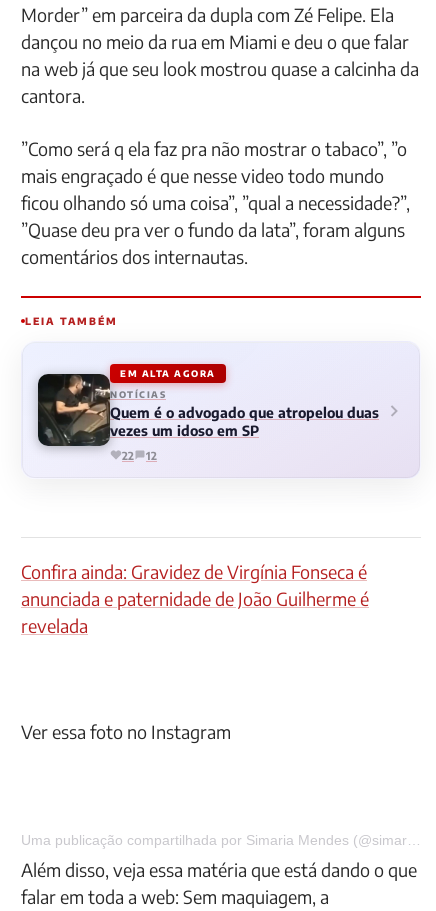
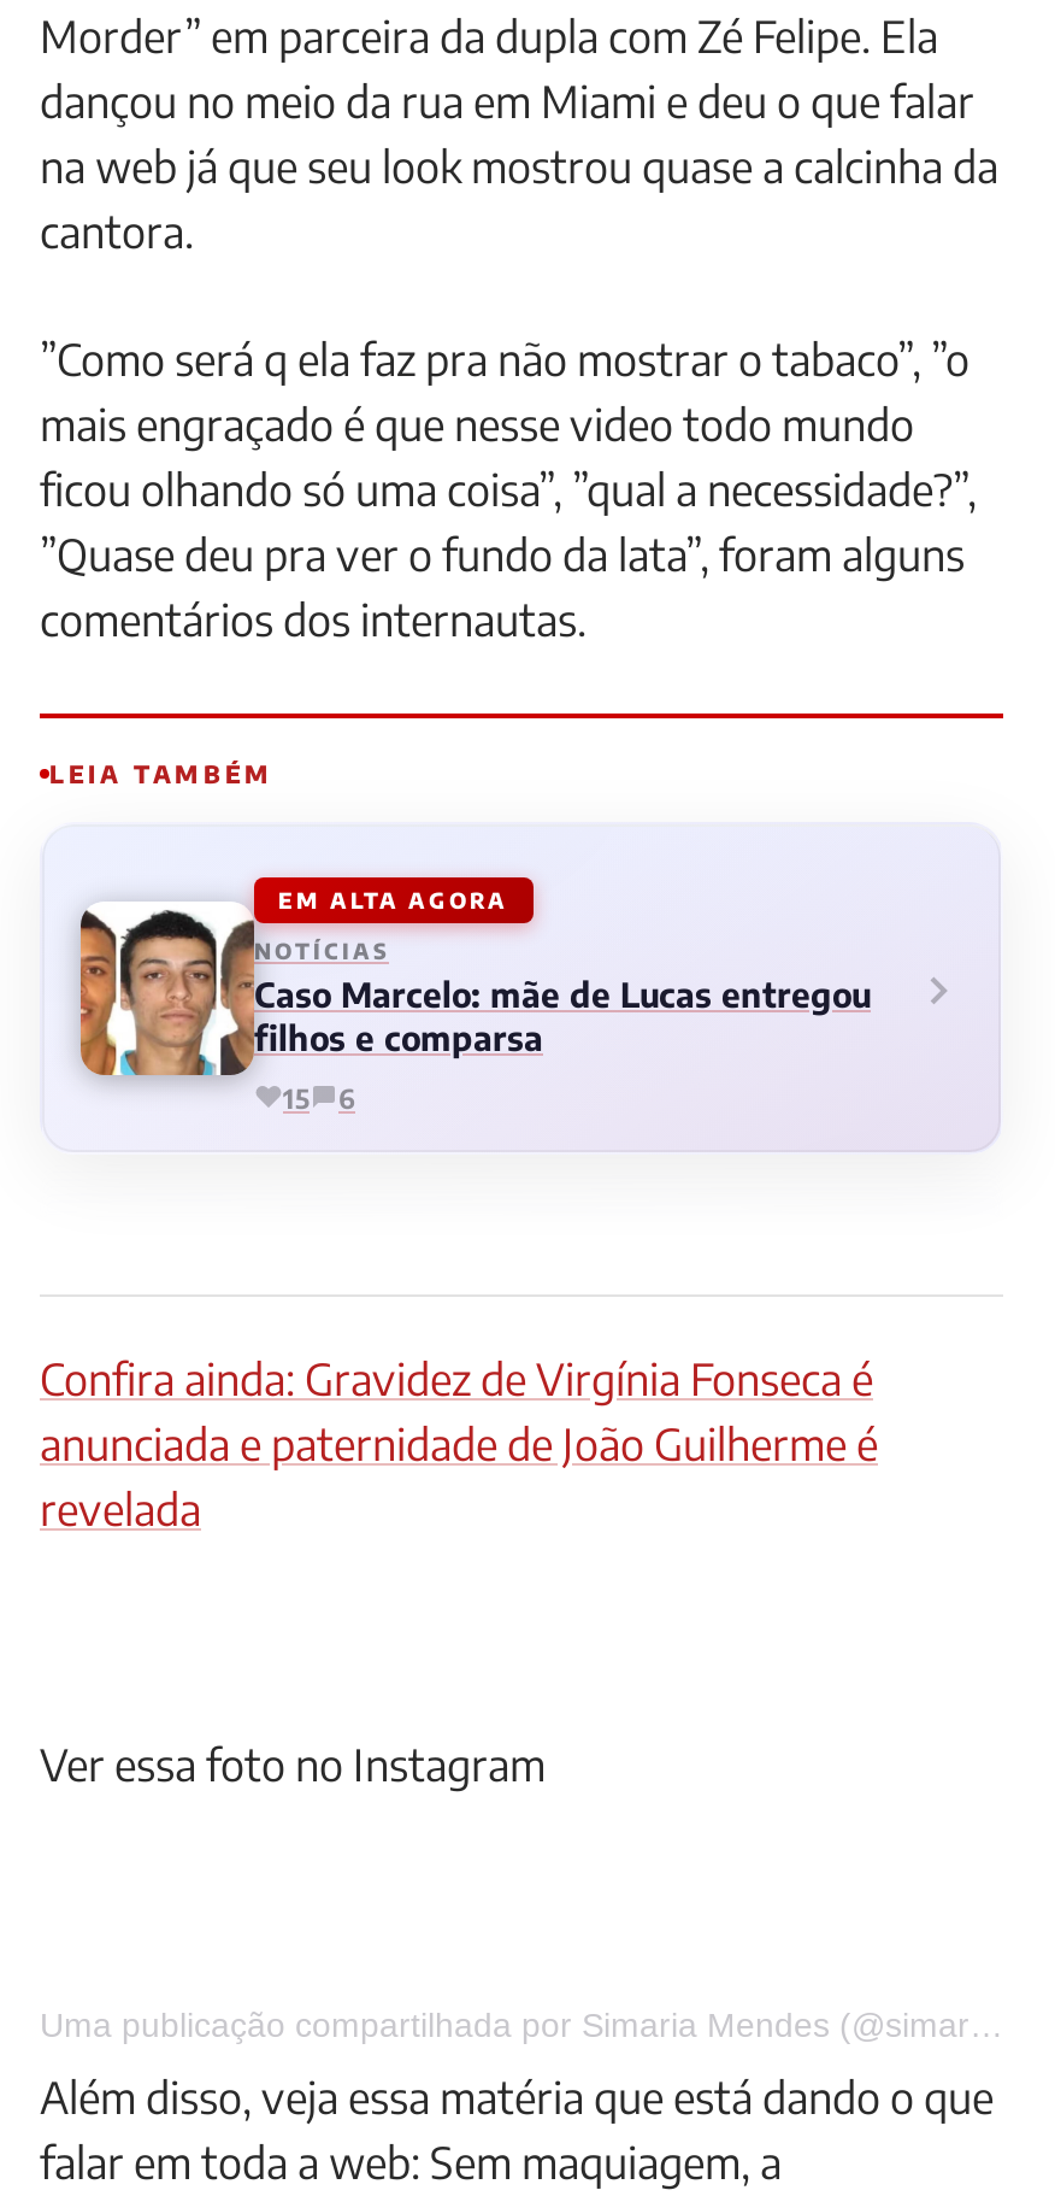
- [image]
- Quem é o advogado que atropelou duas
- vezes um idoso em SP
+ [image]
+ Caso Marcelo: mãe de Lucas entregou
+ filhos e comparsa

- 22
- 12
+ 15
+ 6
